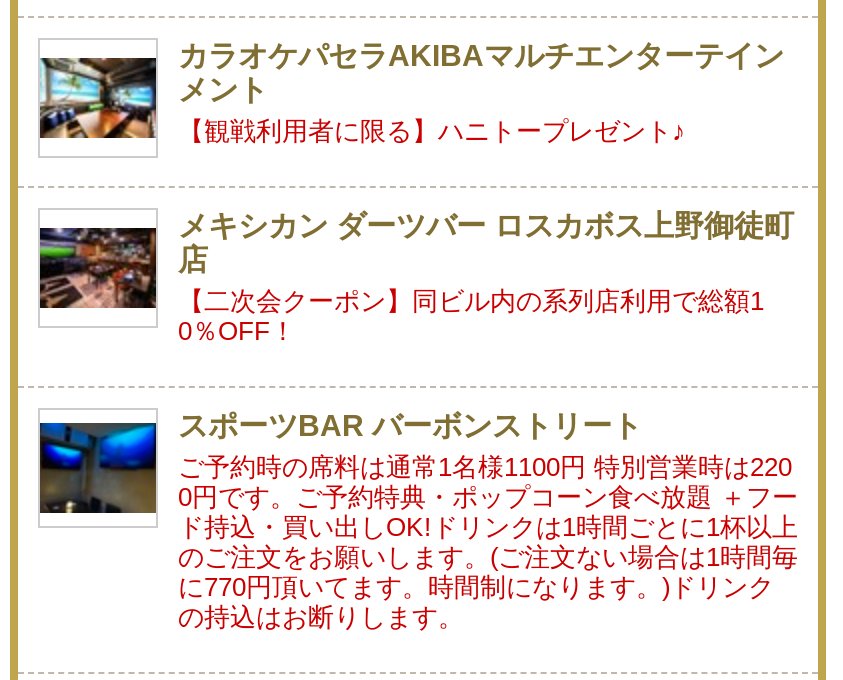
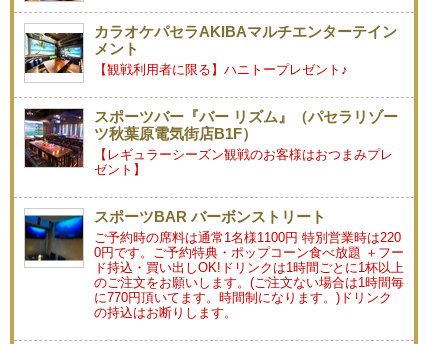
- [image]
- メキシカン ダーツバー ロスカボス上野御徒町
- 店
- 【二次会クーポン】同ビル内の系列店利用で総額1
- 0％OFF！
+ [image]
+ スポーツバー『バー リズム』（パセラリゾー
+ ツ秋葉原電気街店B1F）
+ 【レギュラーシーズン観戦のお客様はおつまみプレ
+ ゼント】
